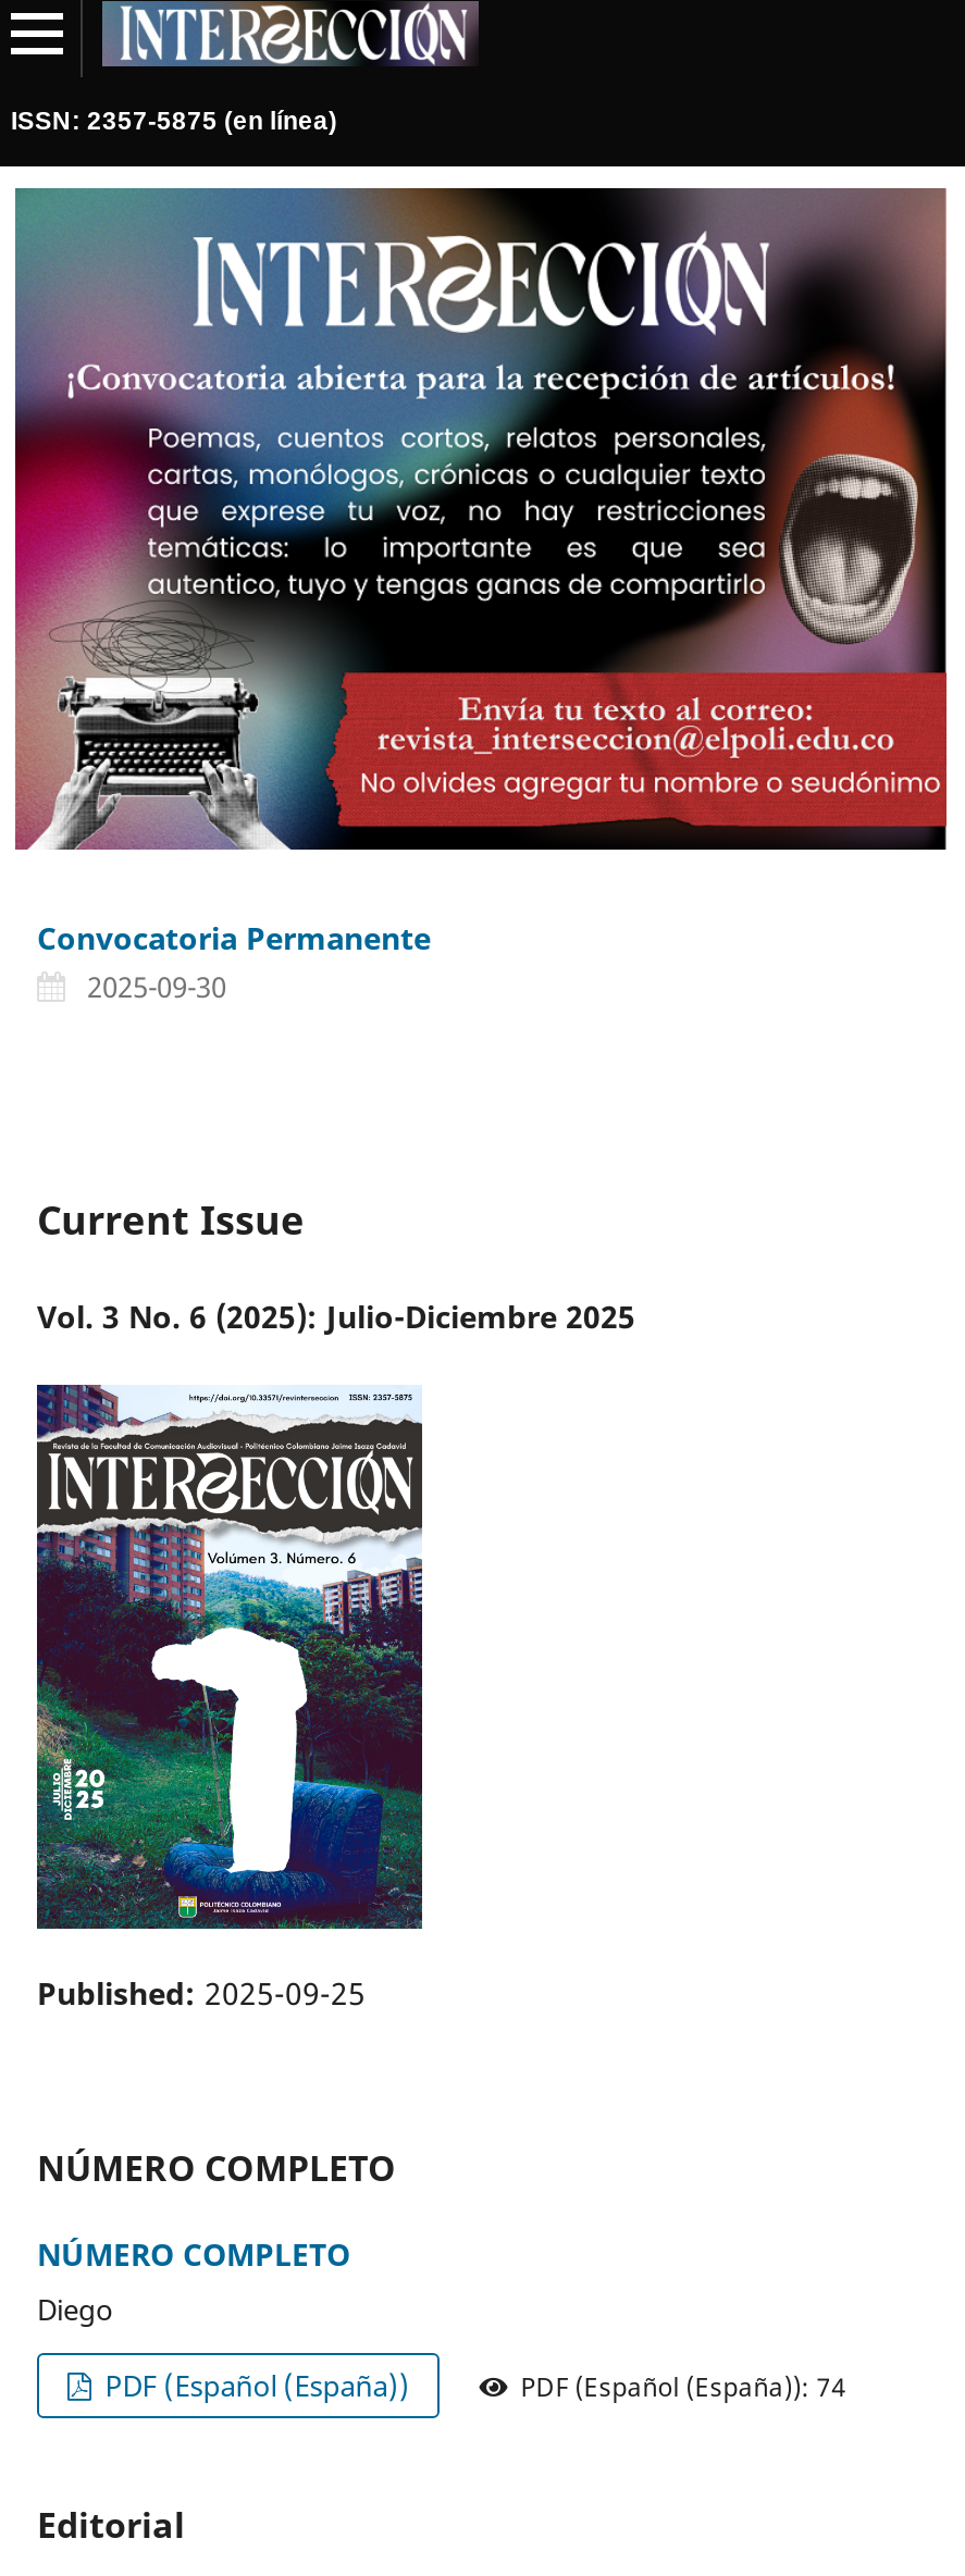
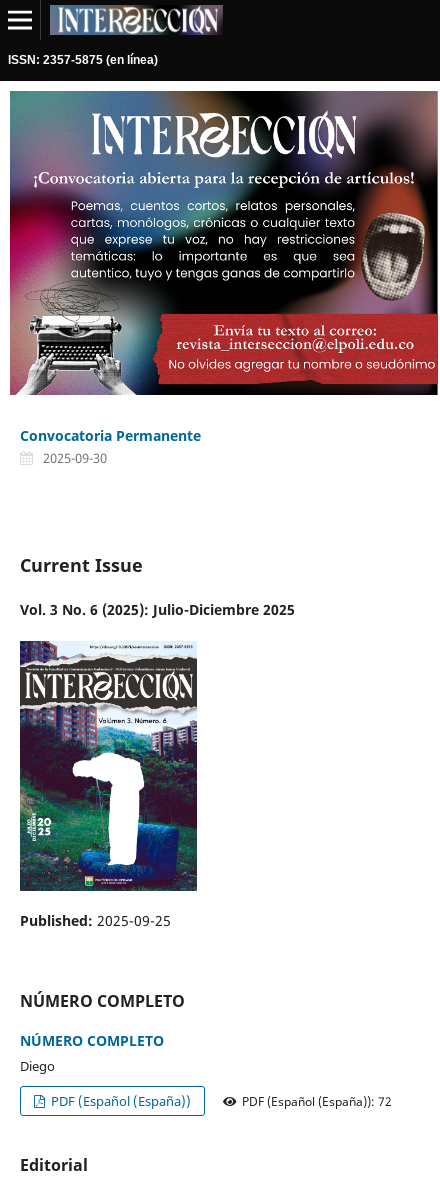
- PDF (Español (España)): 74
+ PDF (Español (España)): 72
